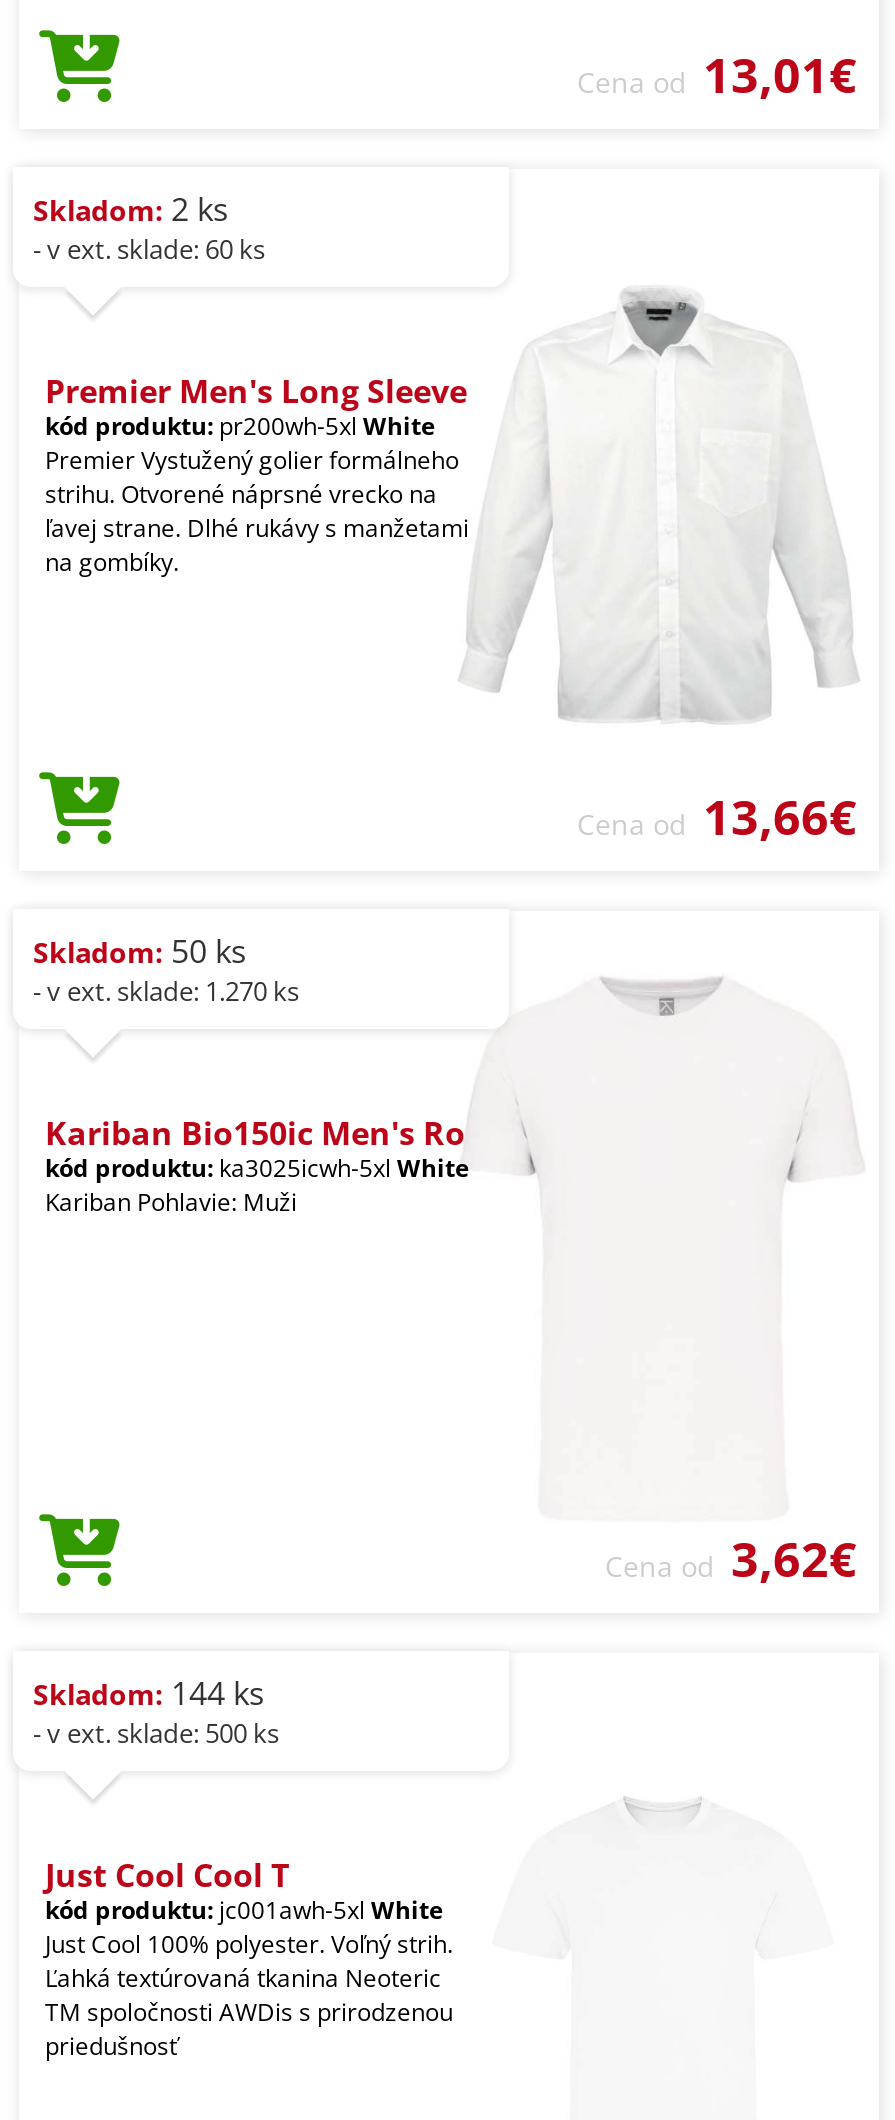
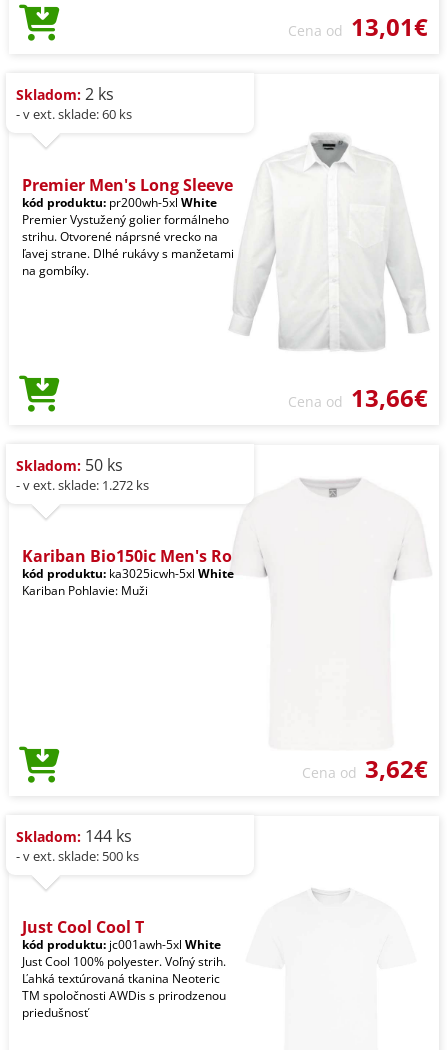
- - v ext. sklade: 1.270 ks
+ - v ext. sklade: 1.272 ks
